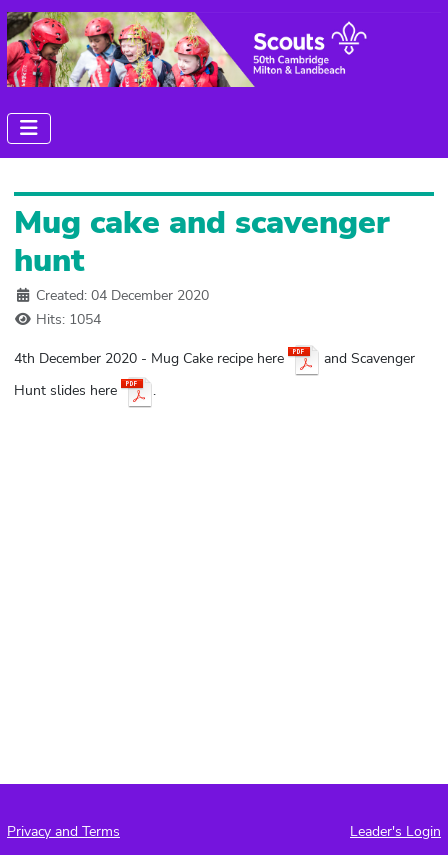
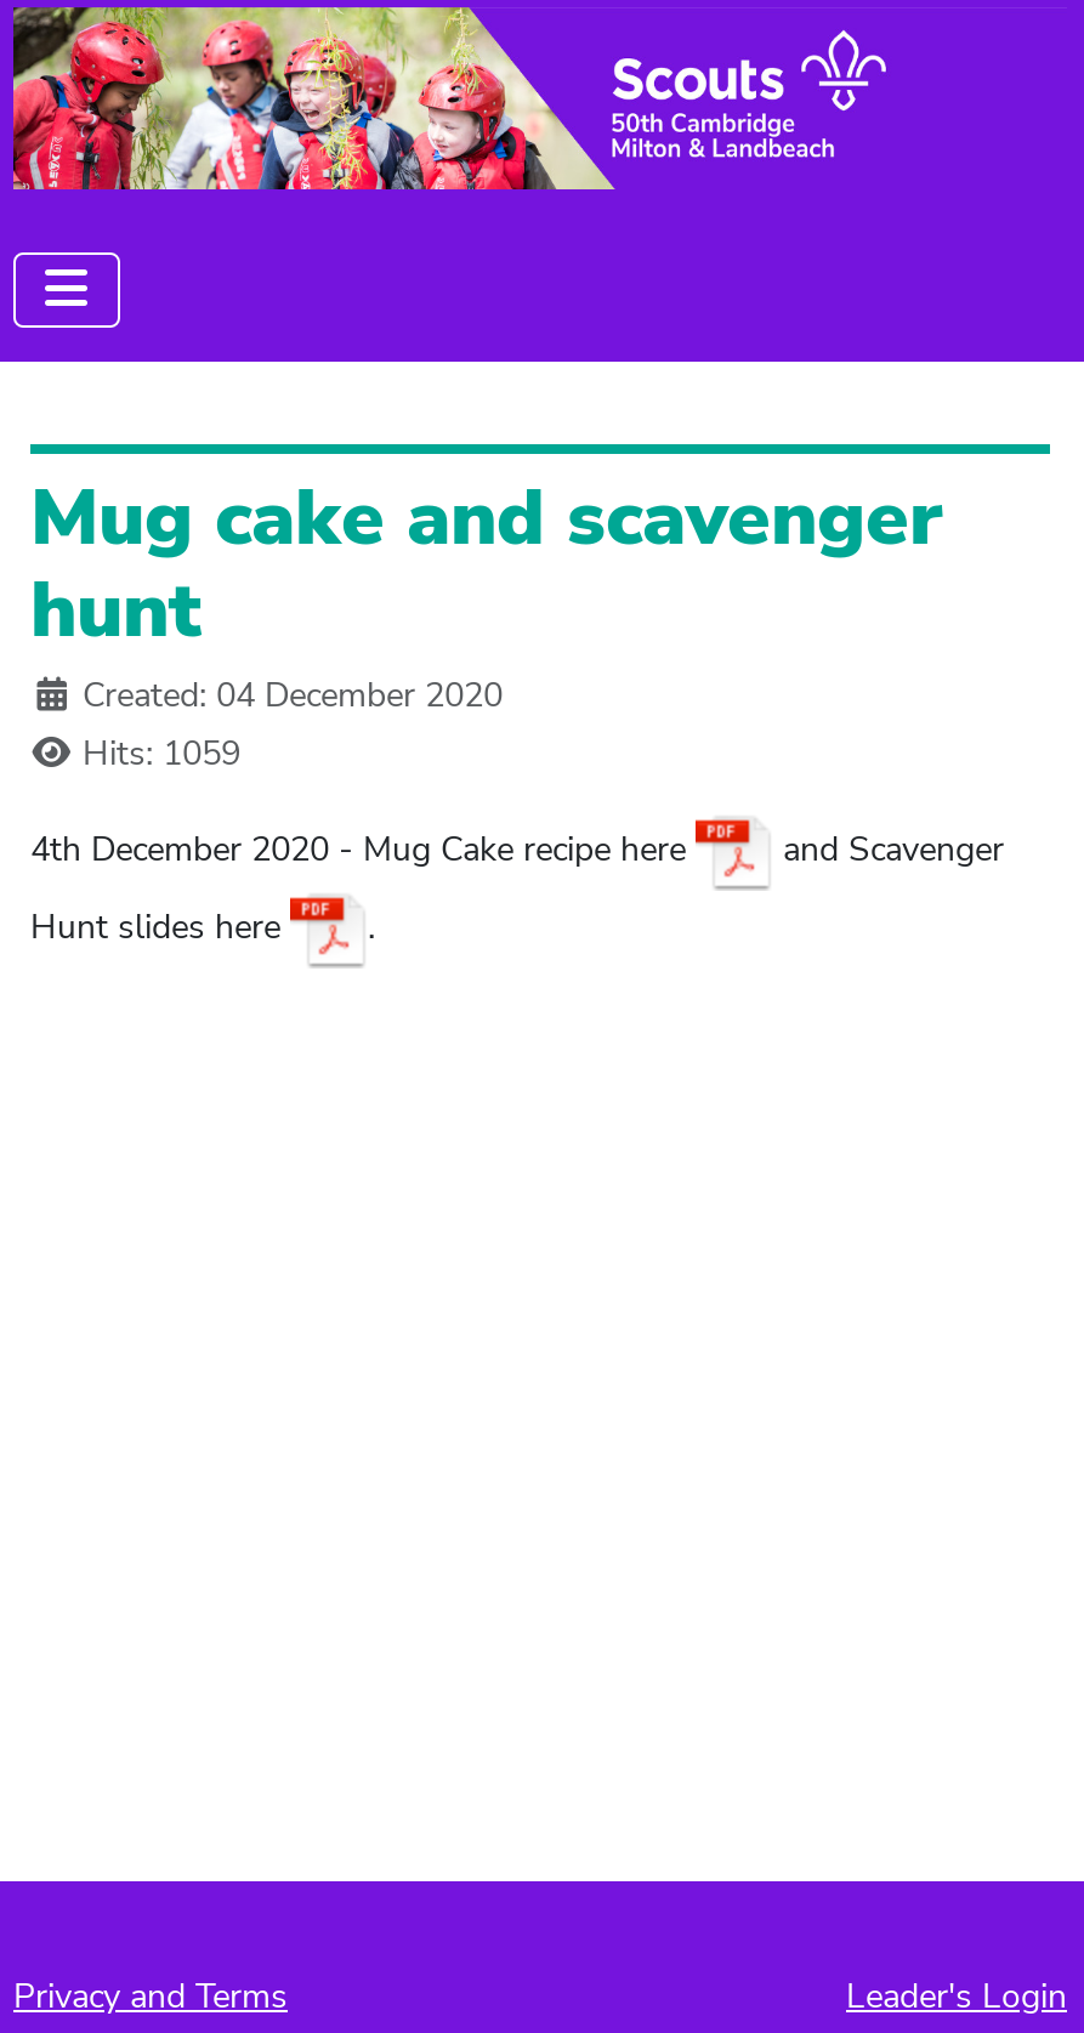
- Hits: 1054
+ Hits: 1059
